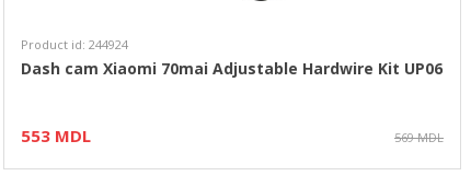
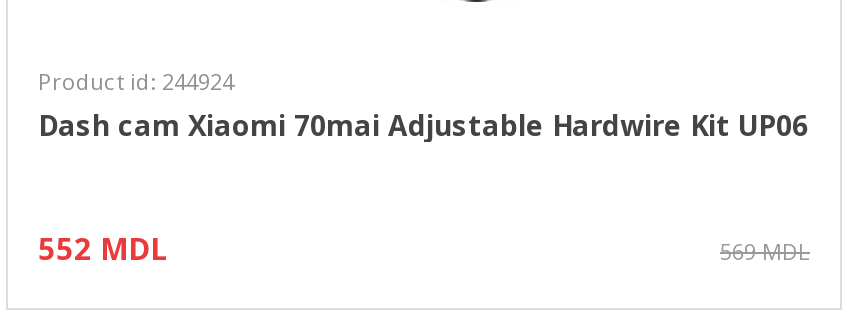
- 553 MDL
+ 552 MDL
